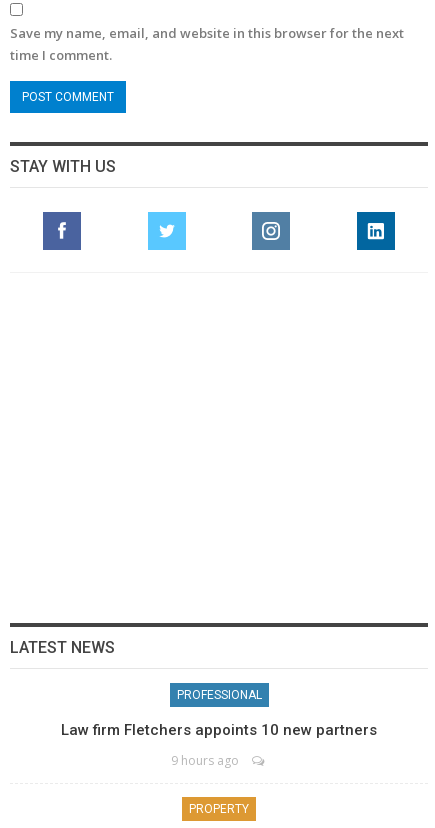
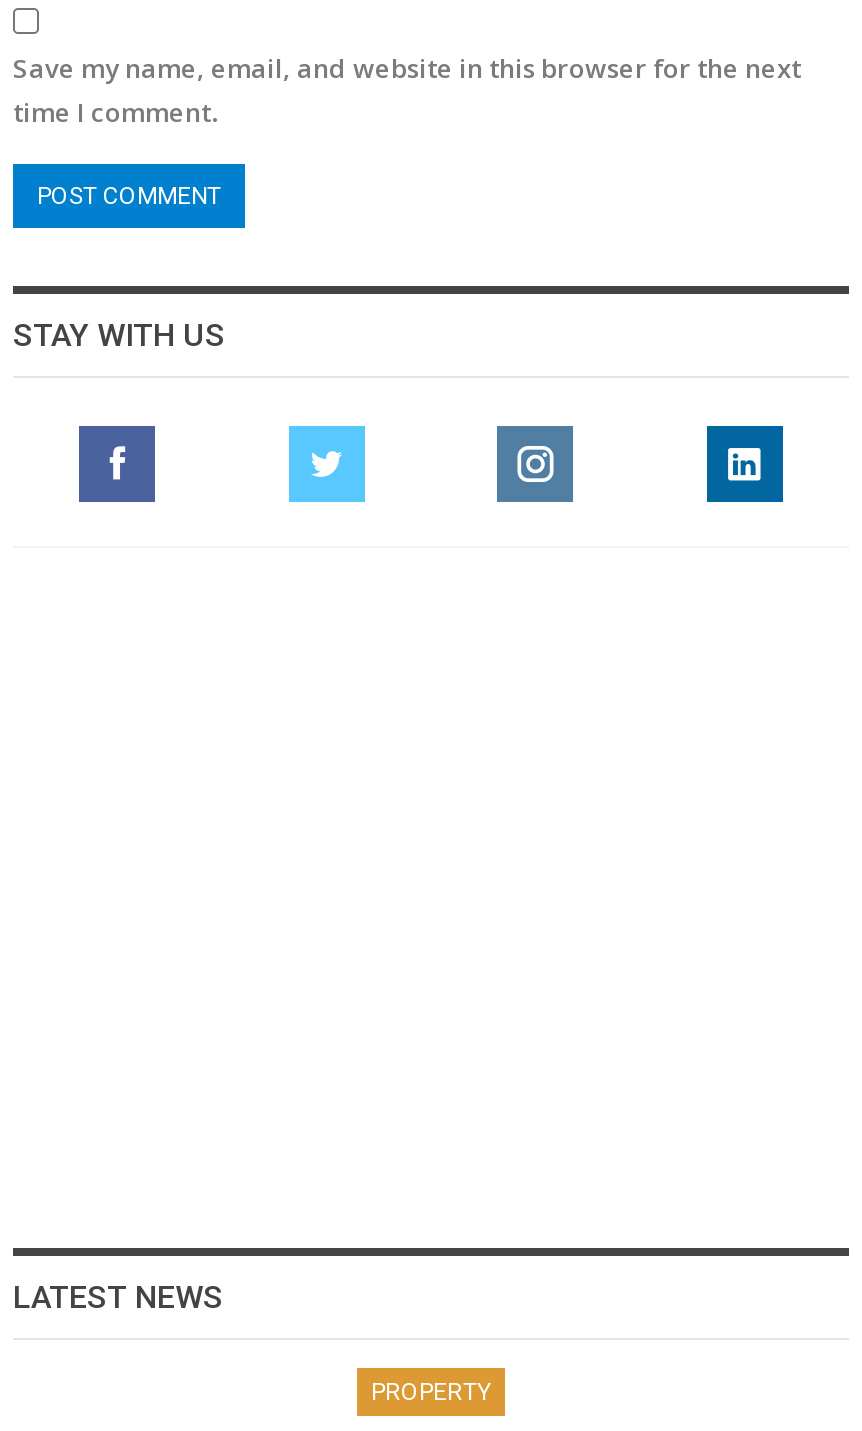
- PROFESSIONAL
- Law firm Fletchers appoints 10 new partners
- 9 hours ago
